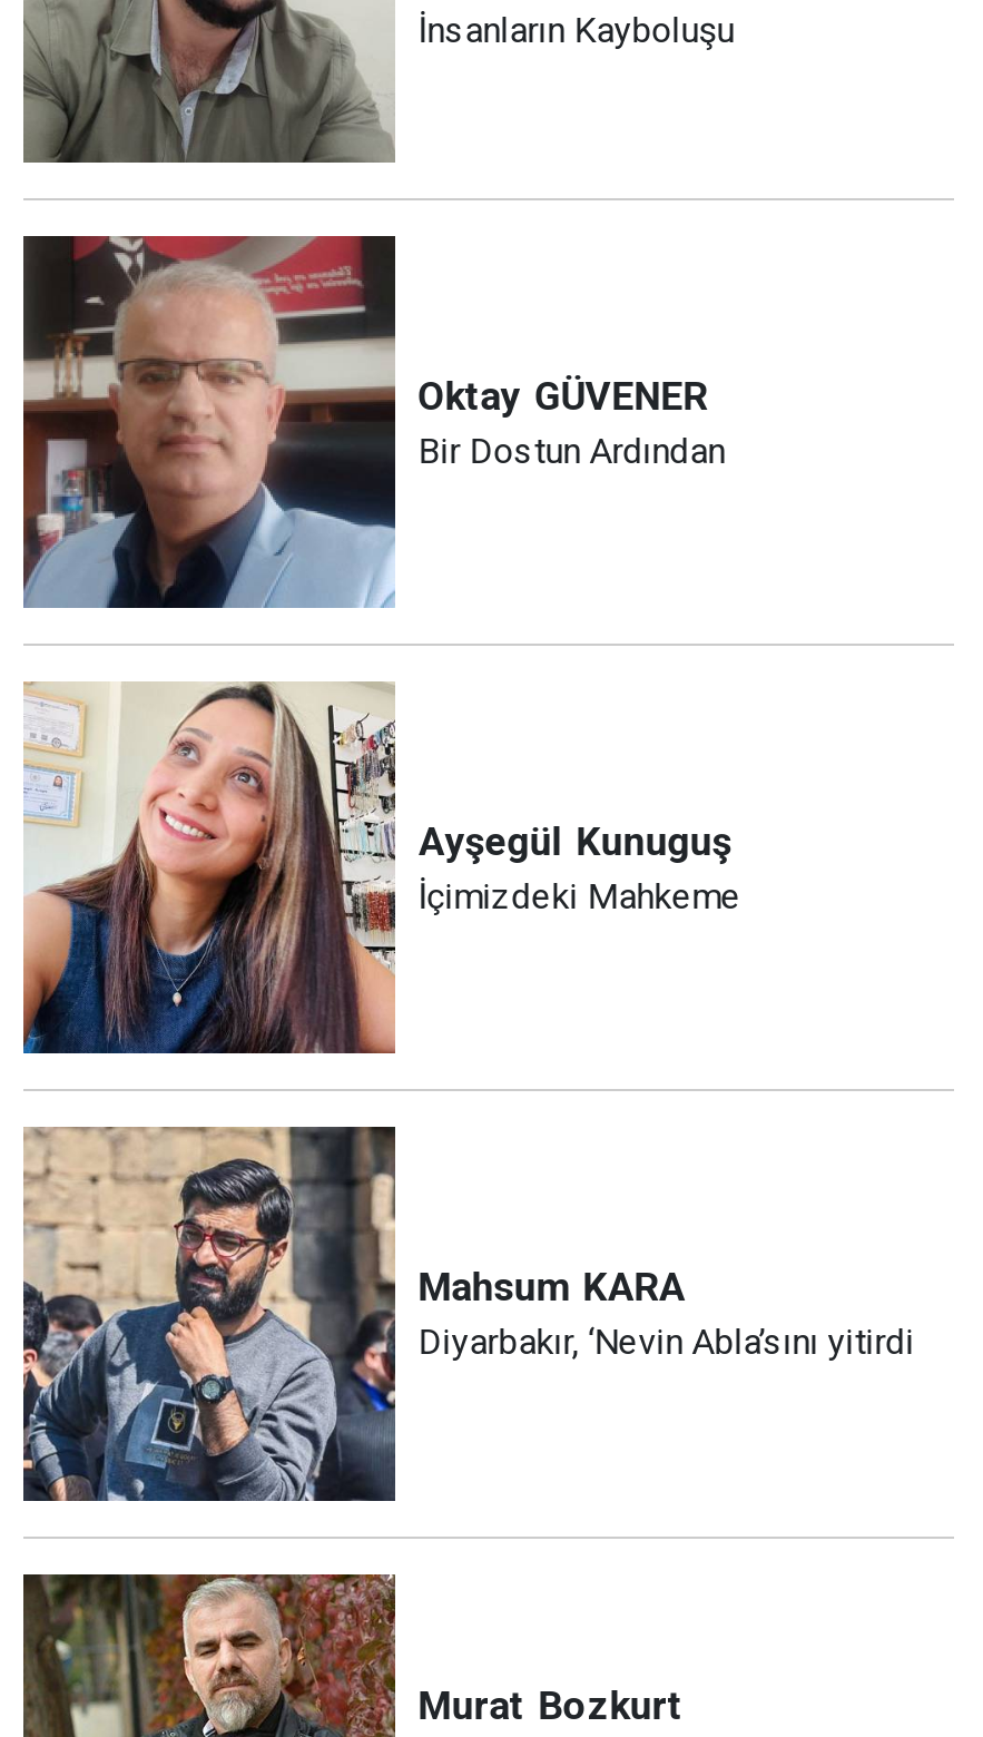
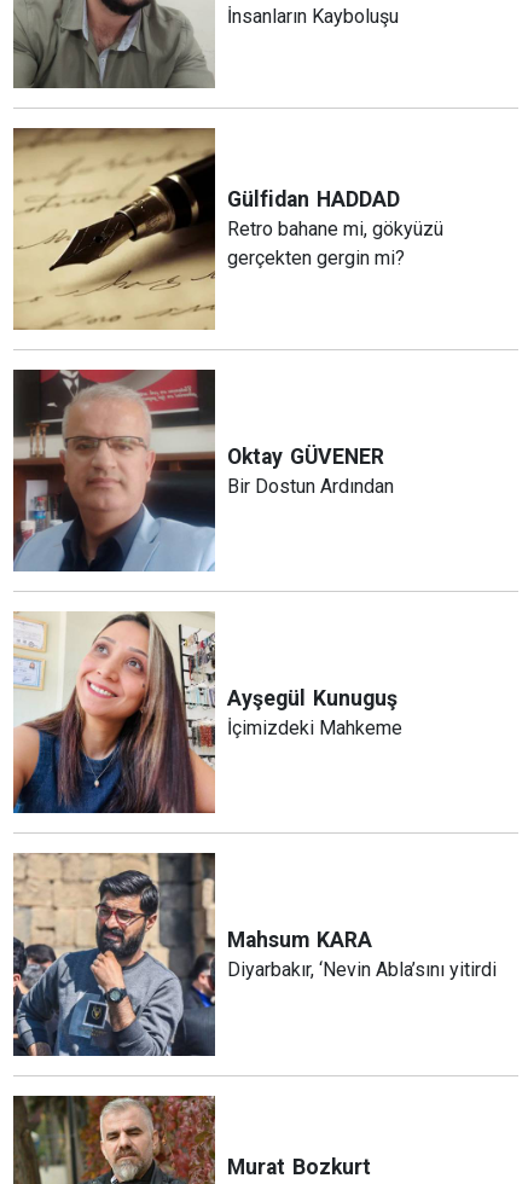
+ [image]
+ Gülfidan HADDAD
+ Retro bahane mi, gökyüzü
+ gerçekten gergin mi?
